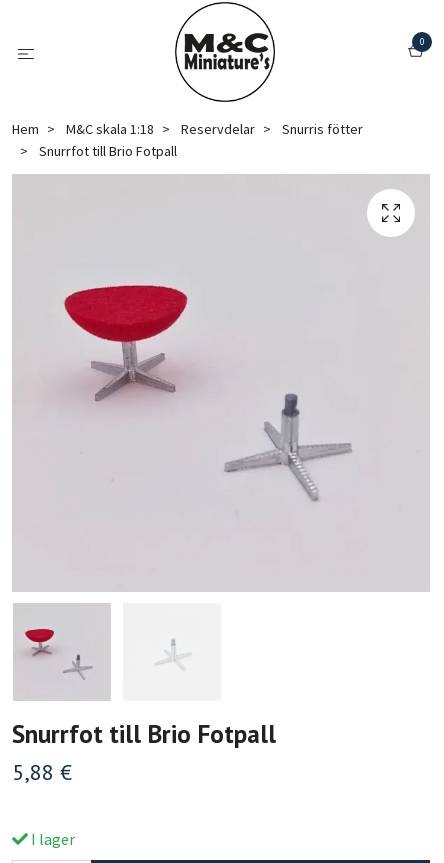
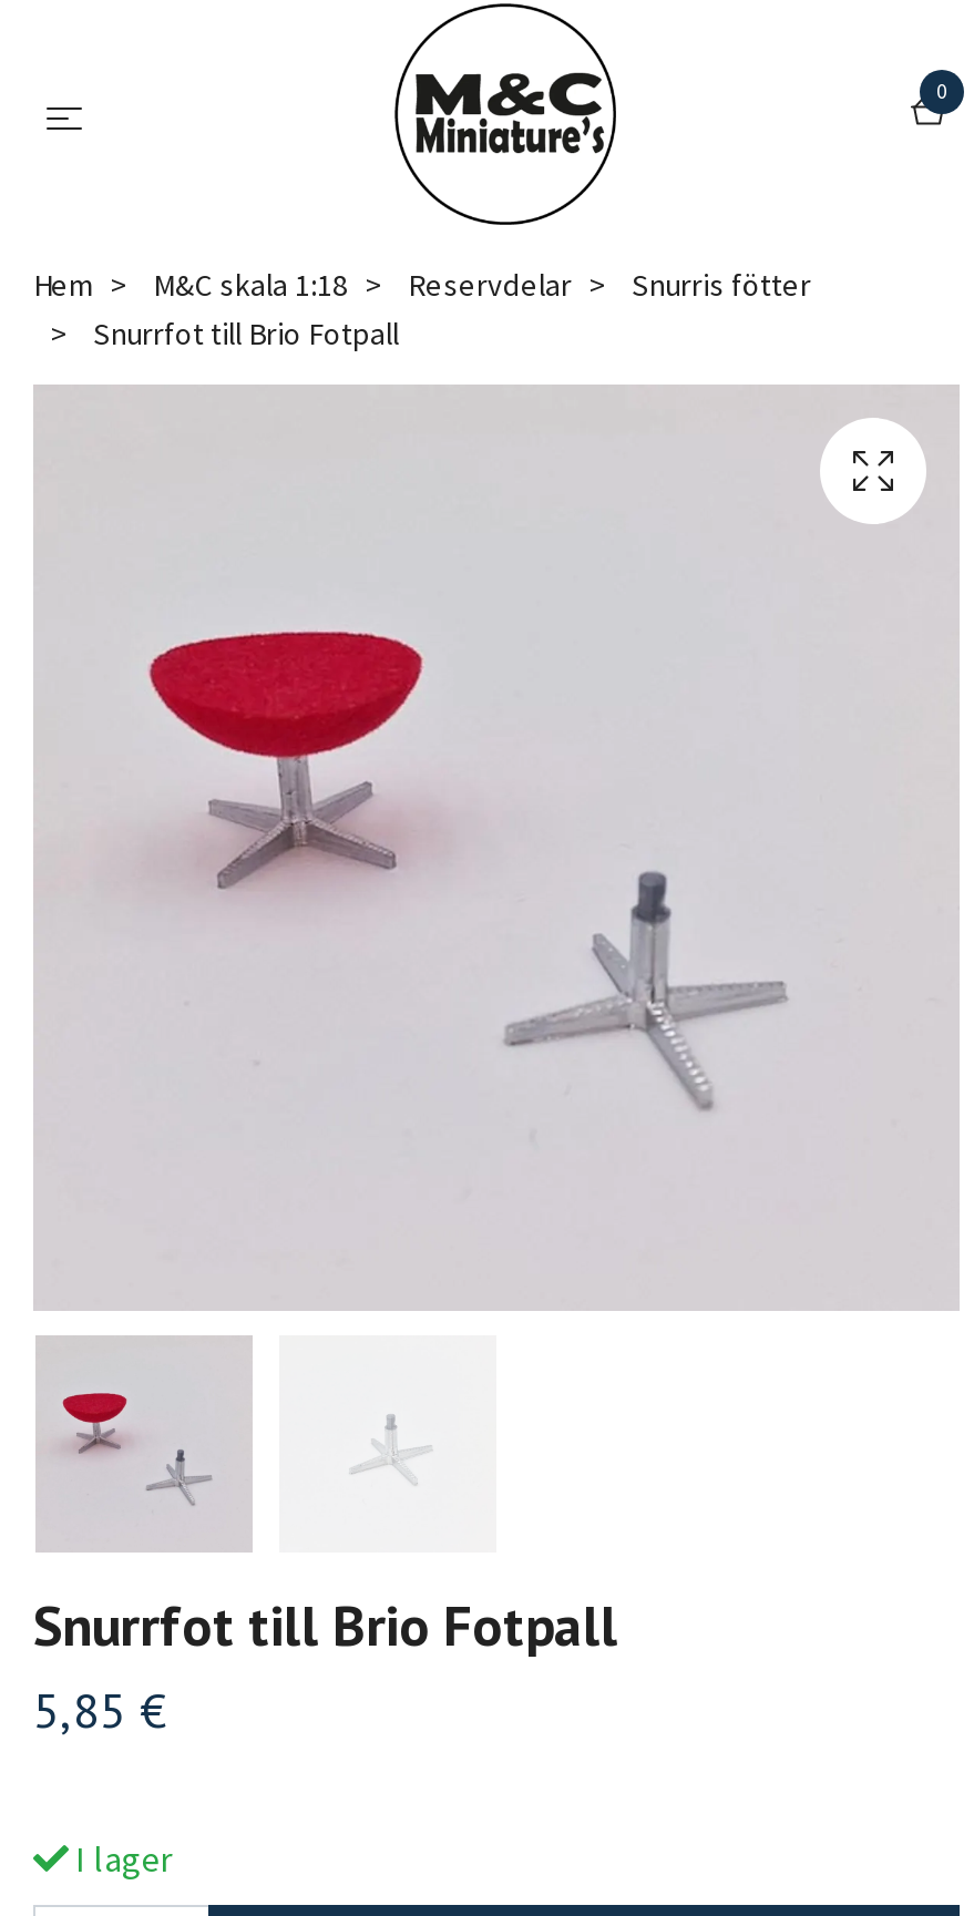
- 5,88 €
+ 5,85 €
